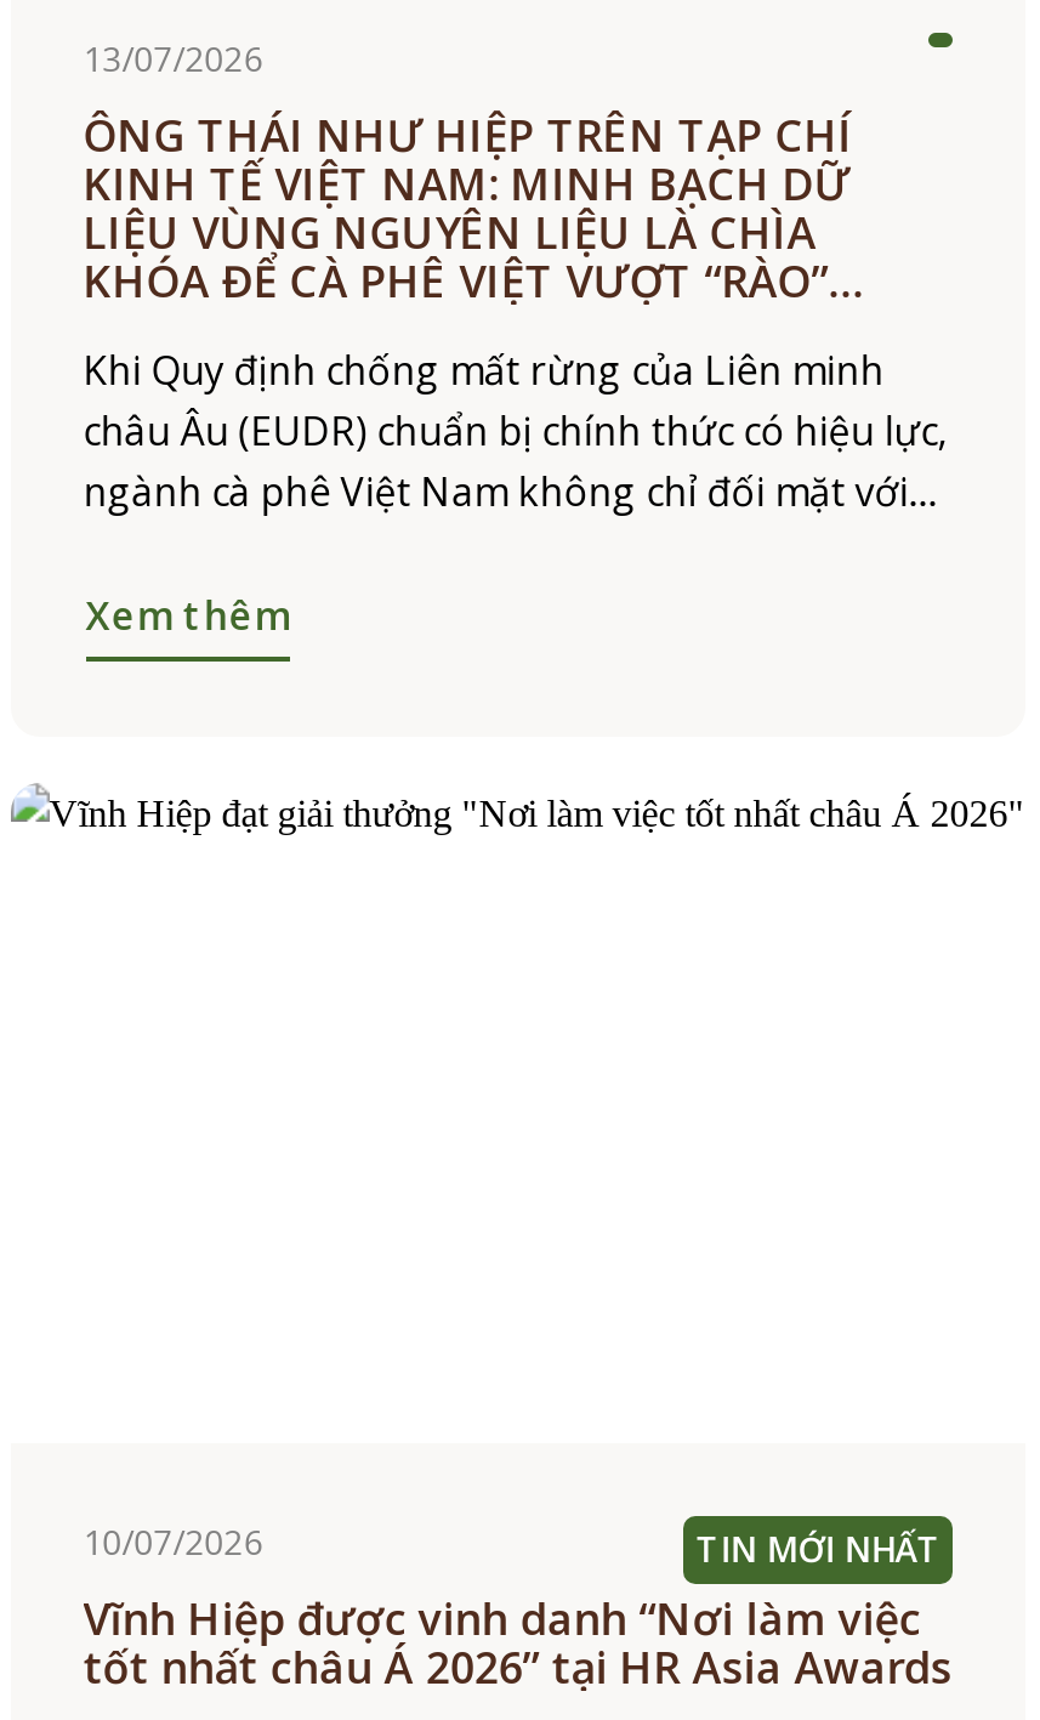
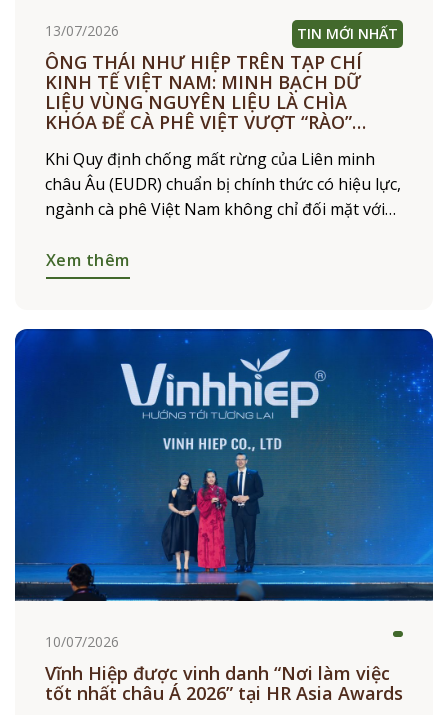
+ [image]

moved up: TIN MỚI NHẤT
